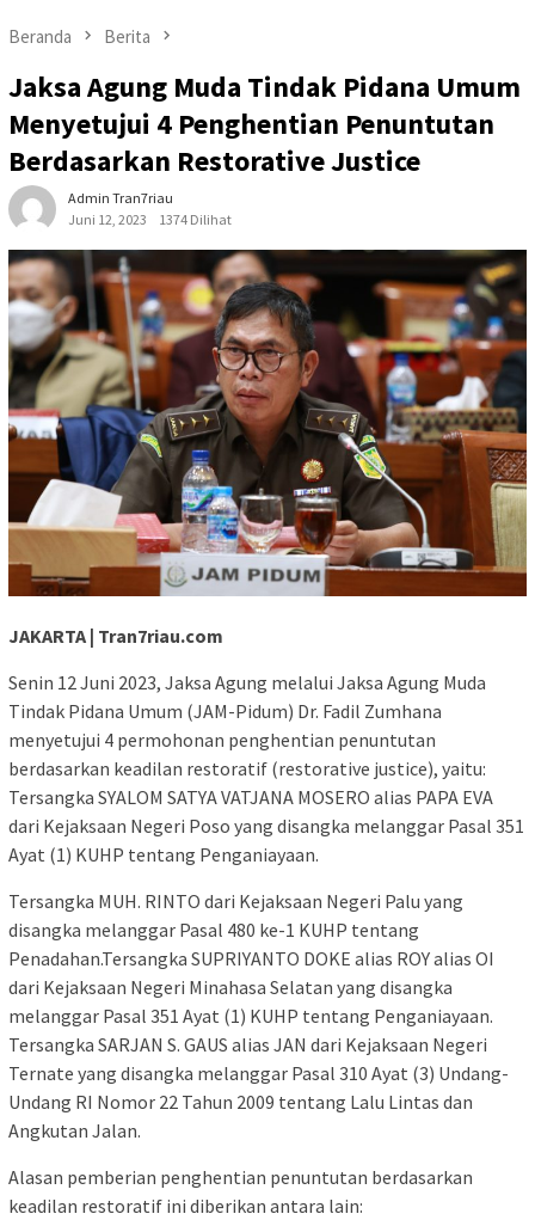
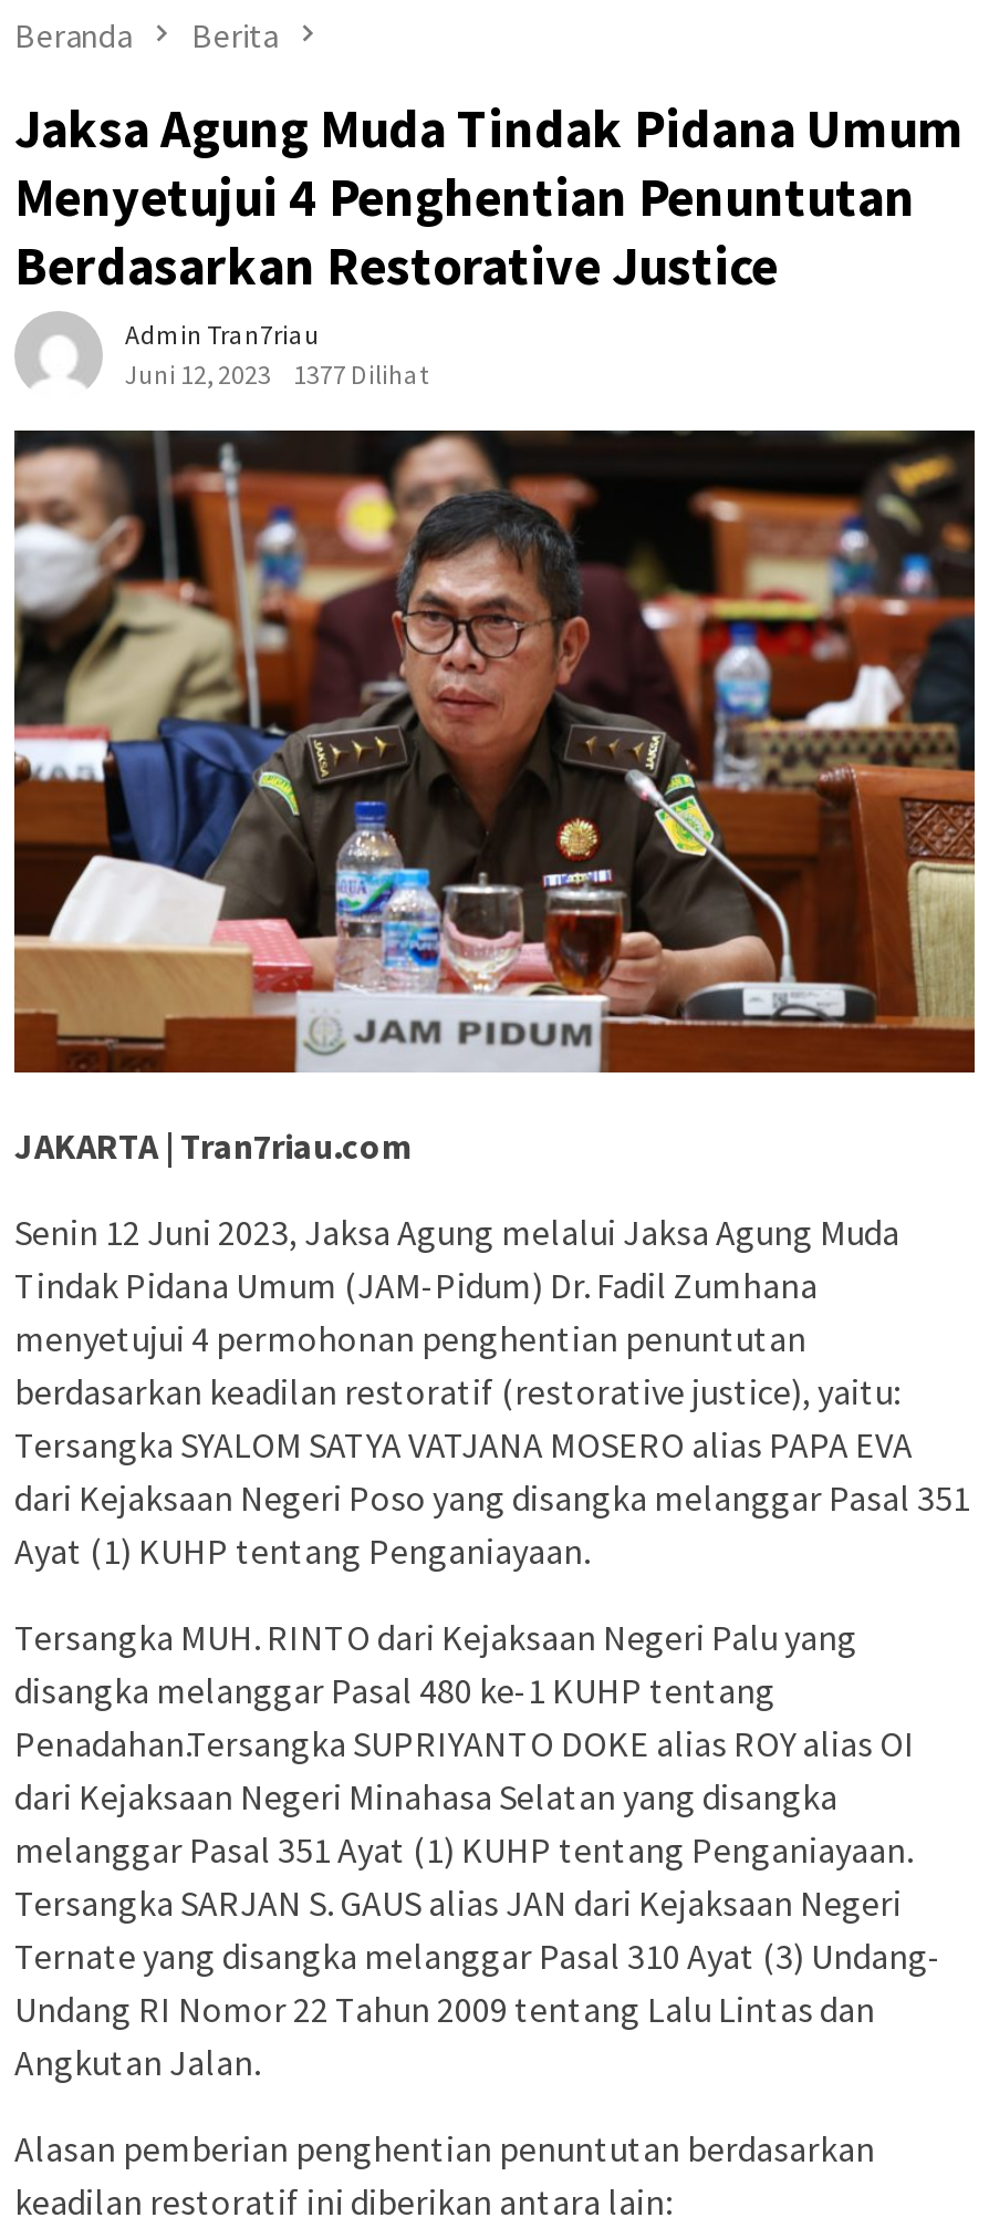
- Juni 12, 2023 1374 Dilihat
+ Juni 12, 2023 1377 Dilihat
